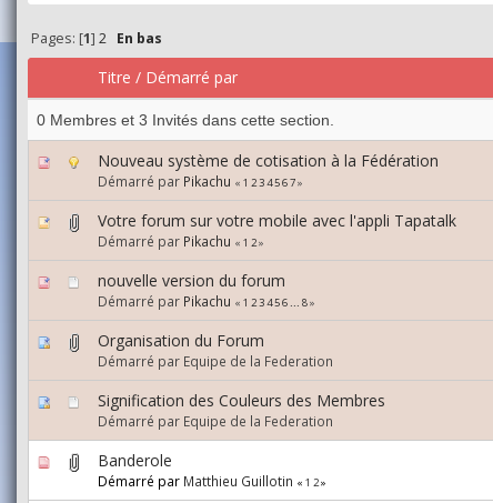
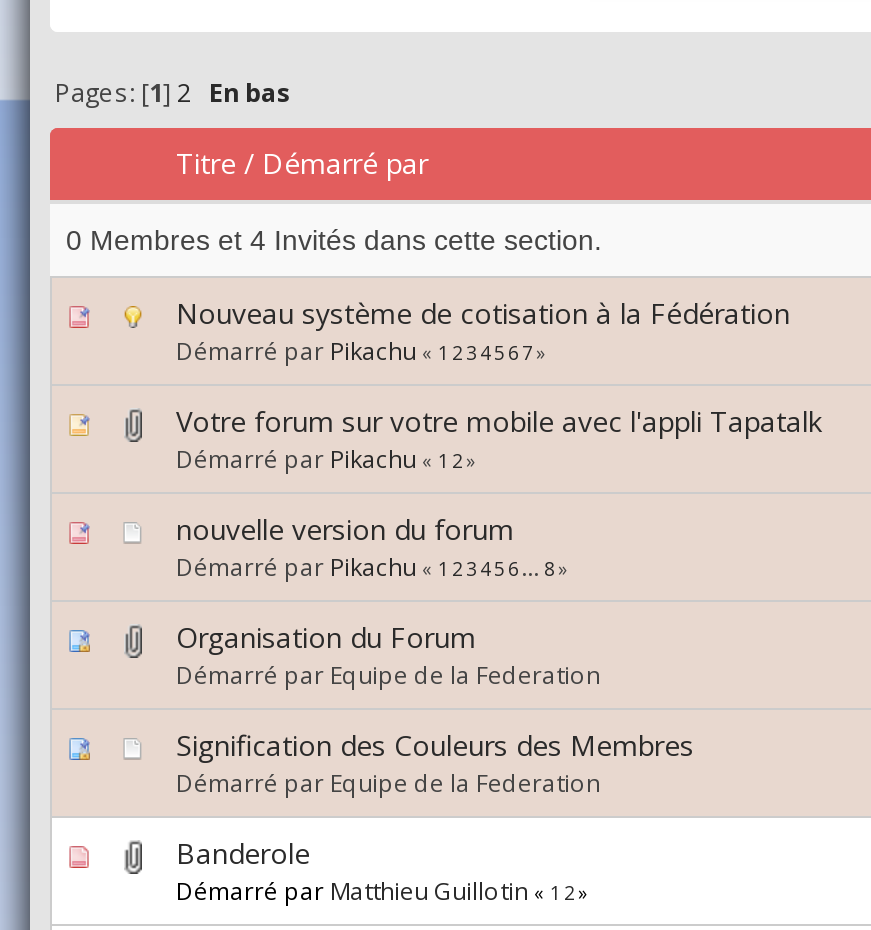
- 0 Membres et 3 Invités dans cette section.
+ 0 Membres et 4 Invités dans cette section.
